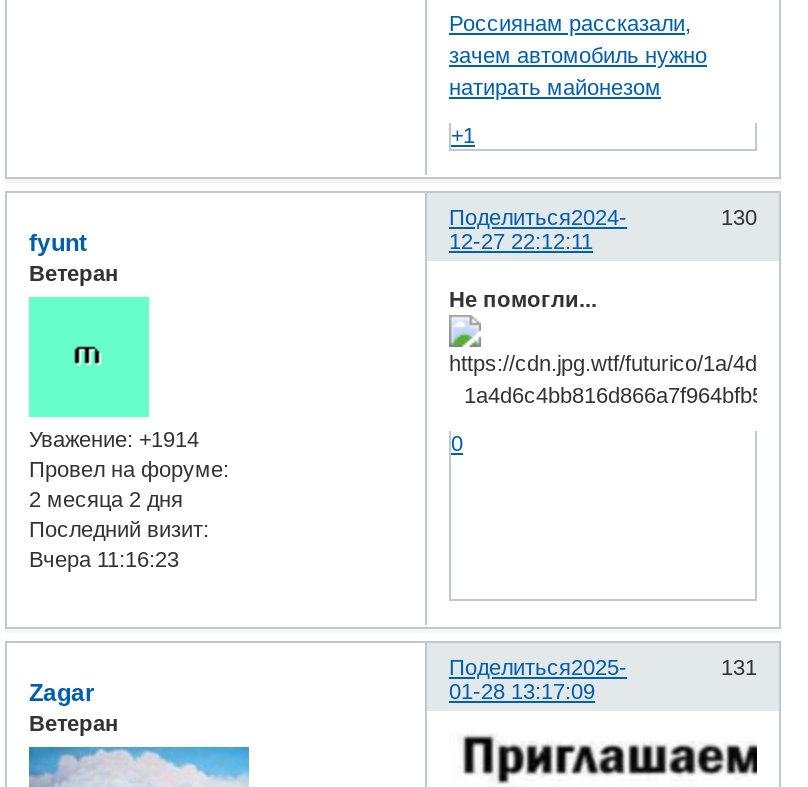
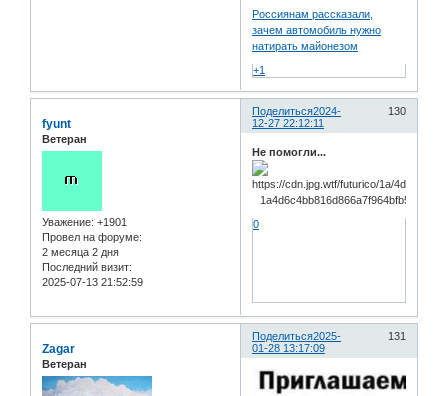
- Уважение: +1914
+ Уважение: +1901

- Вчера 11:16:23
+ 2025-07-13 21:52:59
